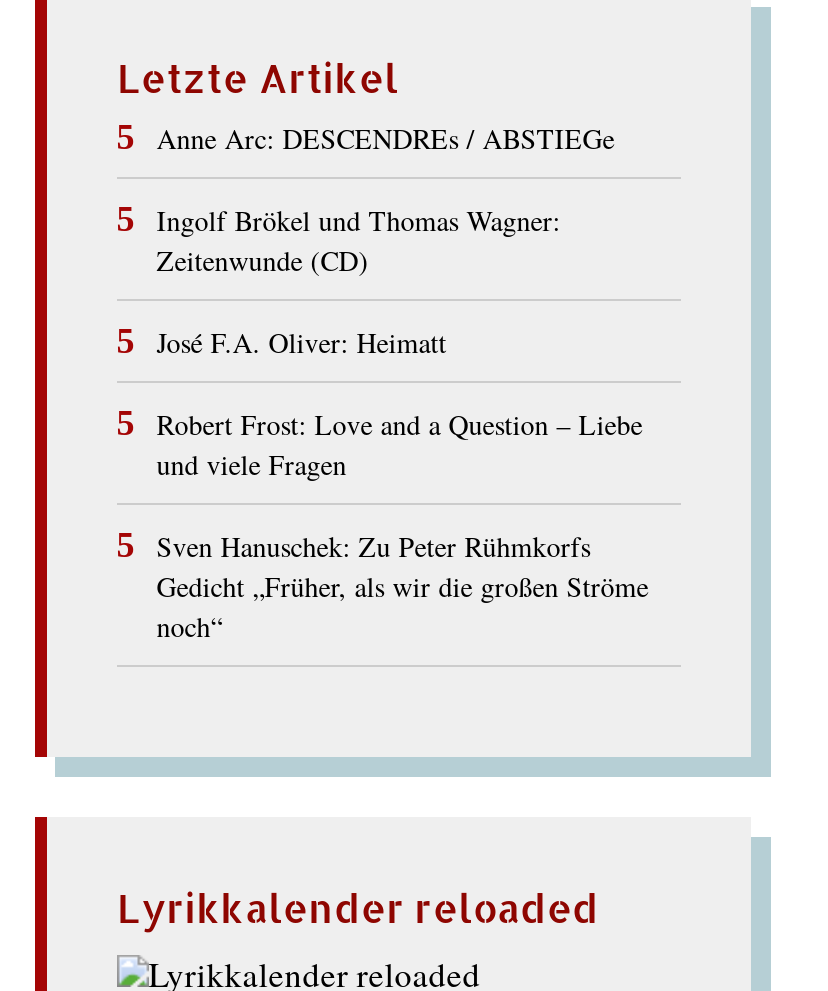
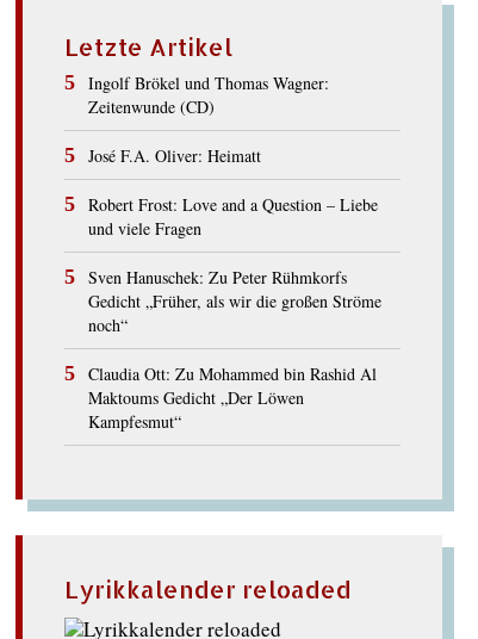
- Anne Arc: DESCENDREs / ABSTIEGe

moved up: Ingolf Brökel und Thomas Wagner: | Zeitenwunde (CD) | José F.A. Oliver: Heimatt | Robert Frost: Love and a Question – Liebe | und viele Fragen | Sven Hanuschek: Zu Peter Rühmkorfs | Gedicht „Früher, als wir die großen Ströme | noch“

+ Claudia Ott: Zu Mohammed bin Rashid Al
+ Maktoums Gedicht „Der Löwen
+ Kampfesmut“
